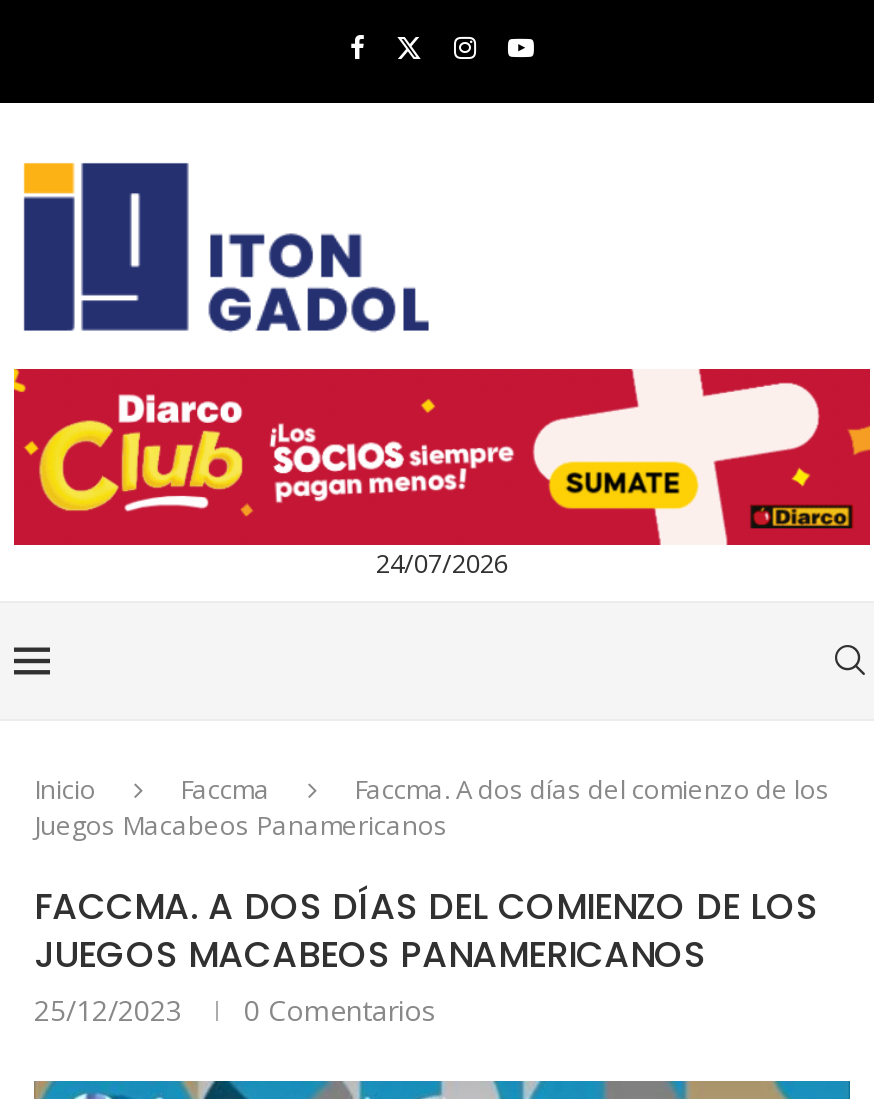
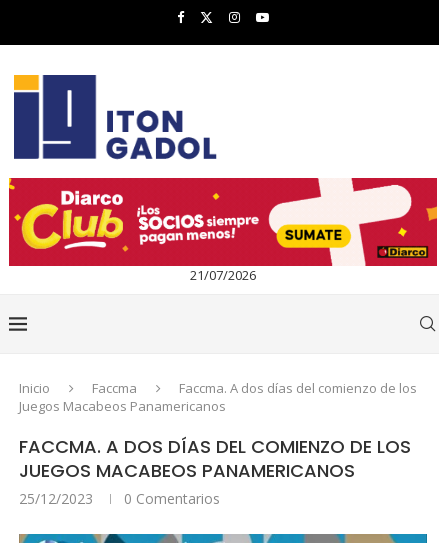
- 24/07/2026
+ 21/07/2026
